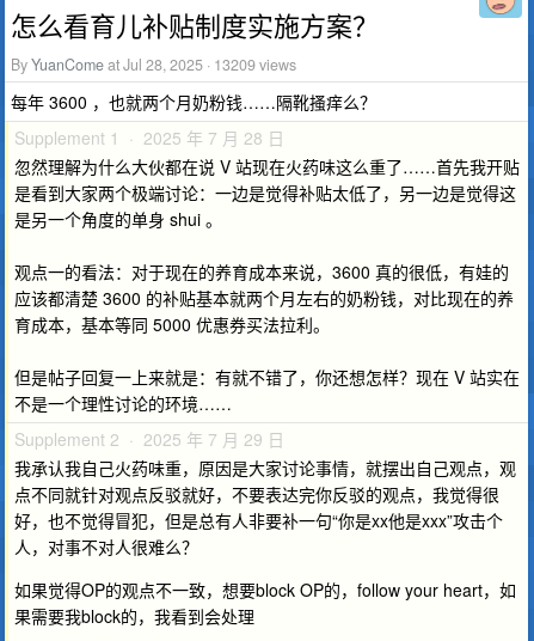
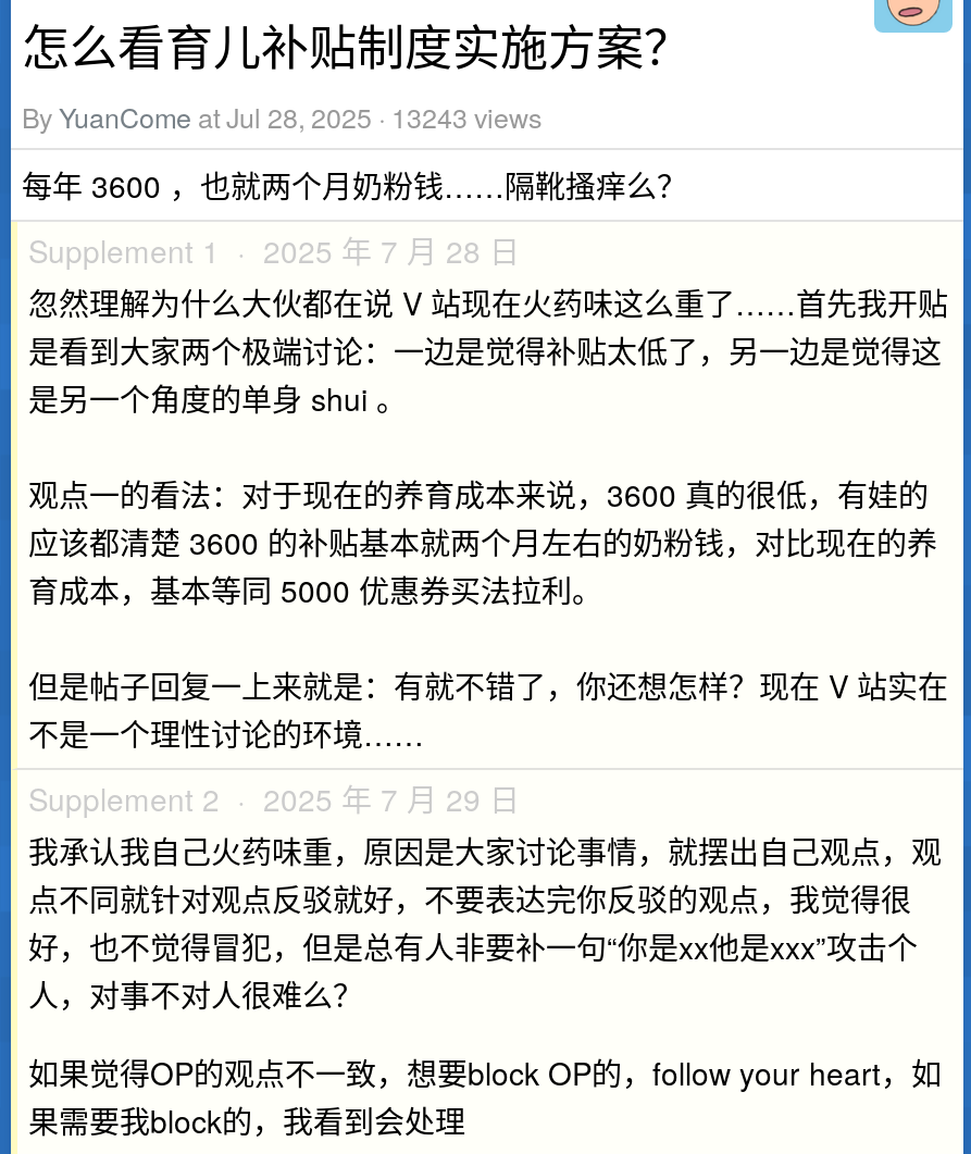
- ByYuanCome at Jul 28, 2025 · 13209 views
+ ByYuanCome at Jul 28, 2025 · 13243 views
